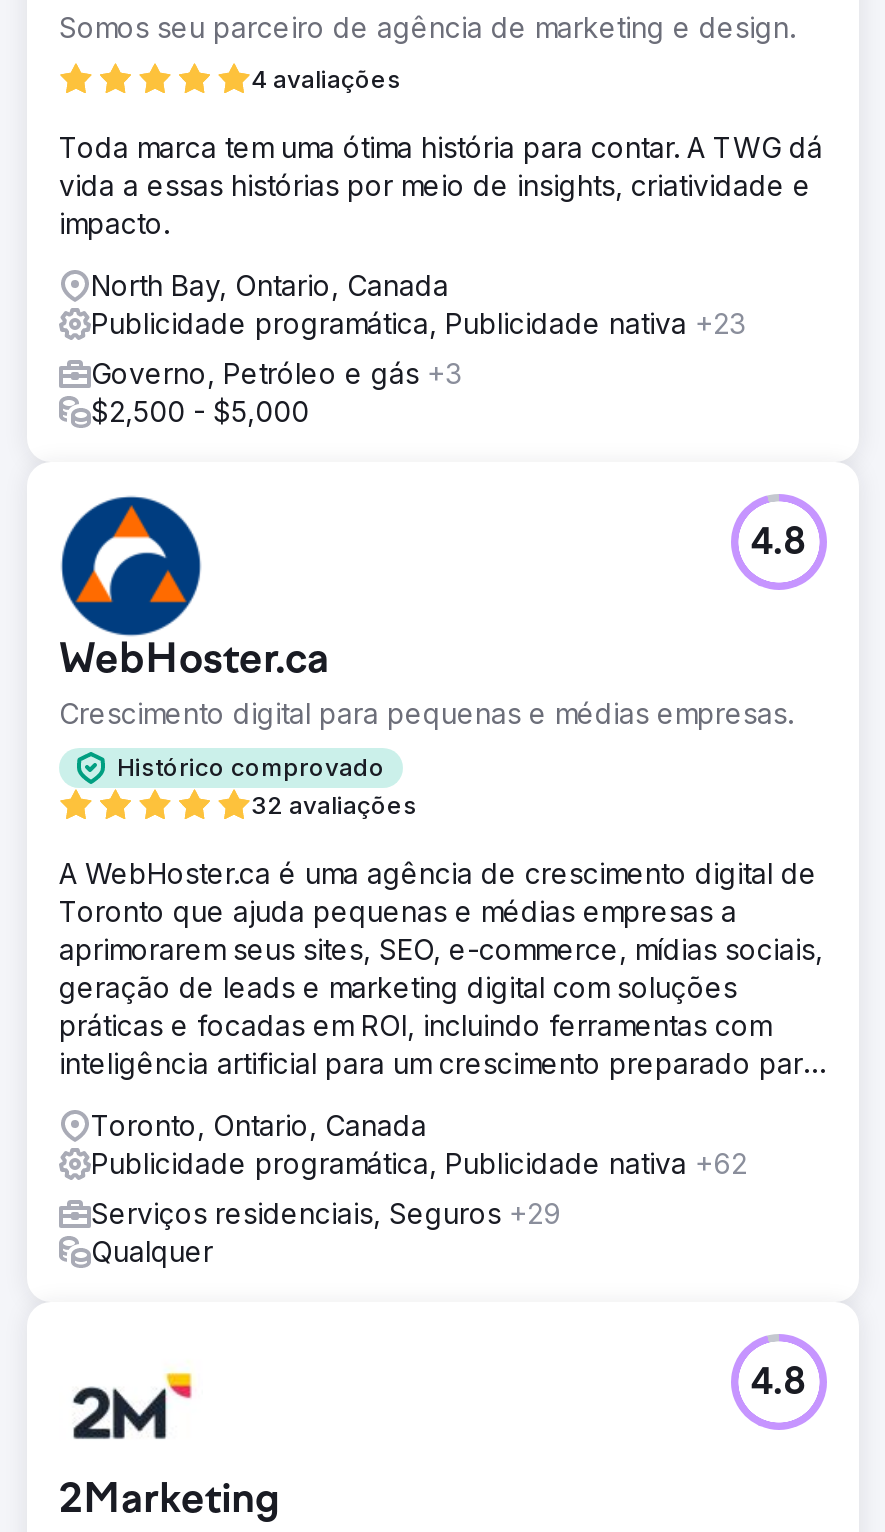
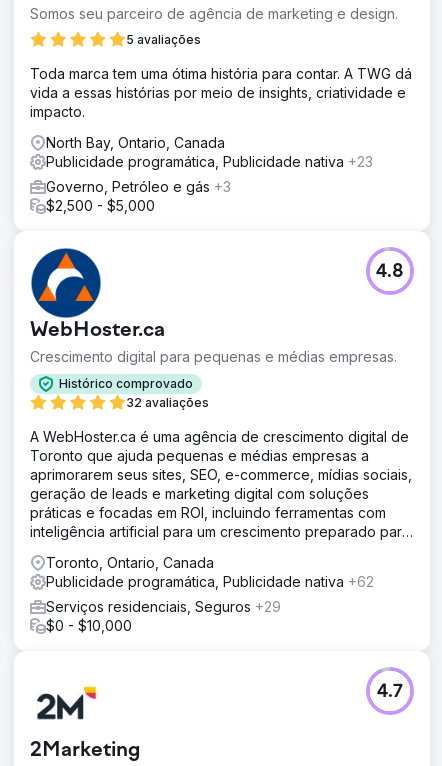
- 4 avaliações
+ 5 avaliações

- Qualquer
+ $0 - $10,000

- 4.8
+ 4.7
